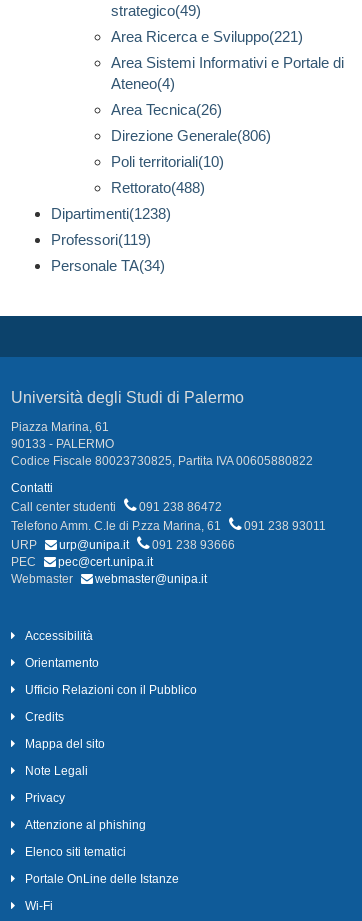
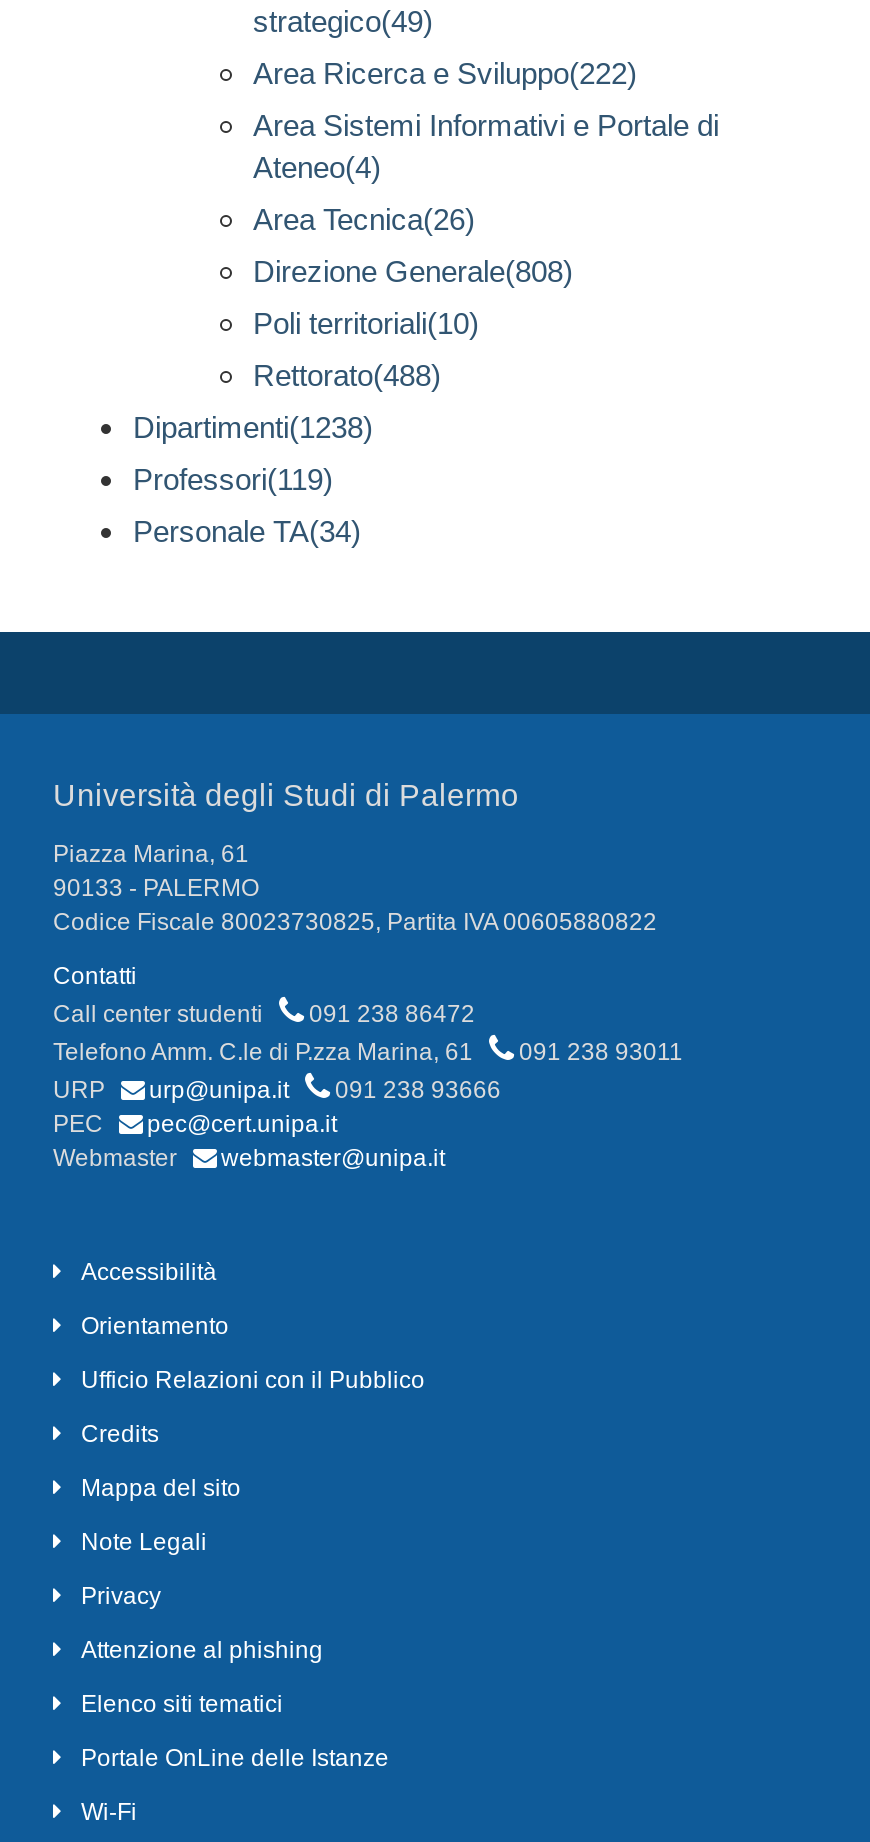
- Area Ricerca e Sviluppo(221)
+ Area Ricerca e Sviluppo(222)

- Direzione Generale(806)
+ Direzione Generale(808)
